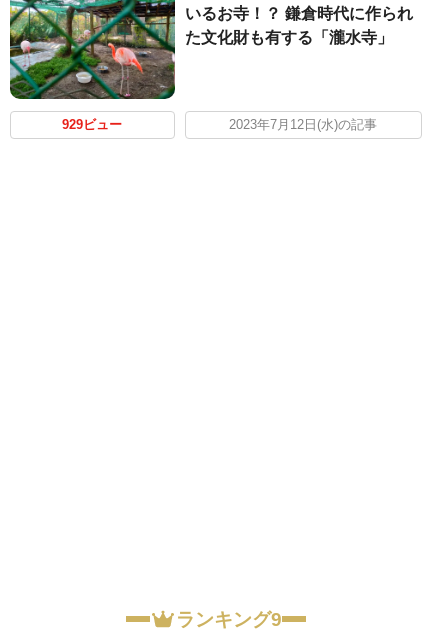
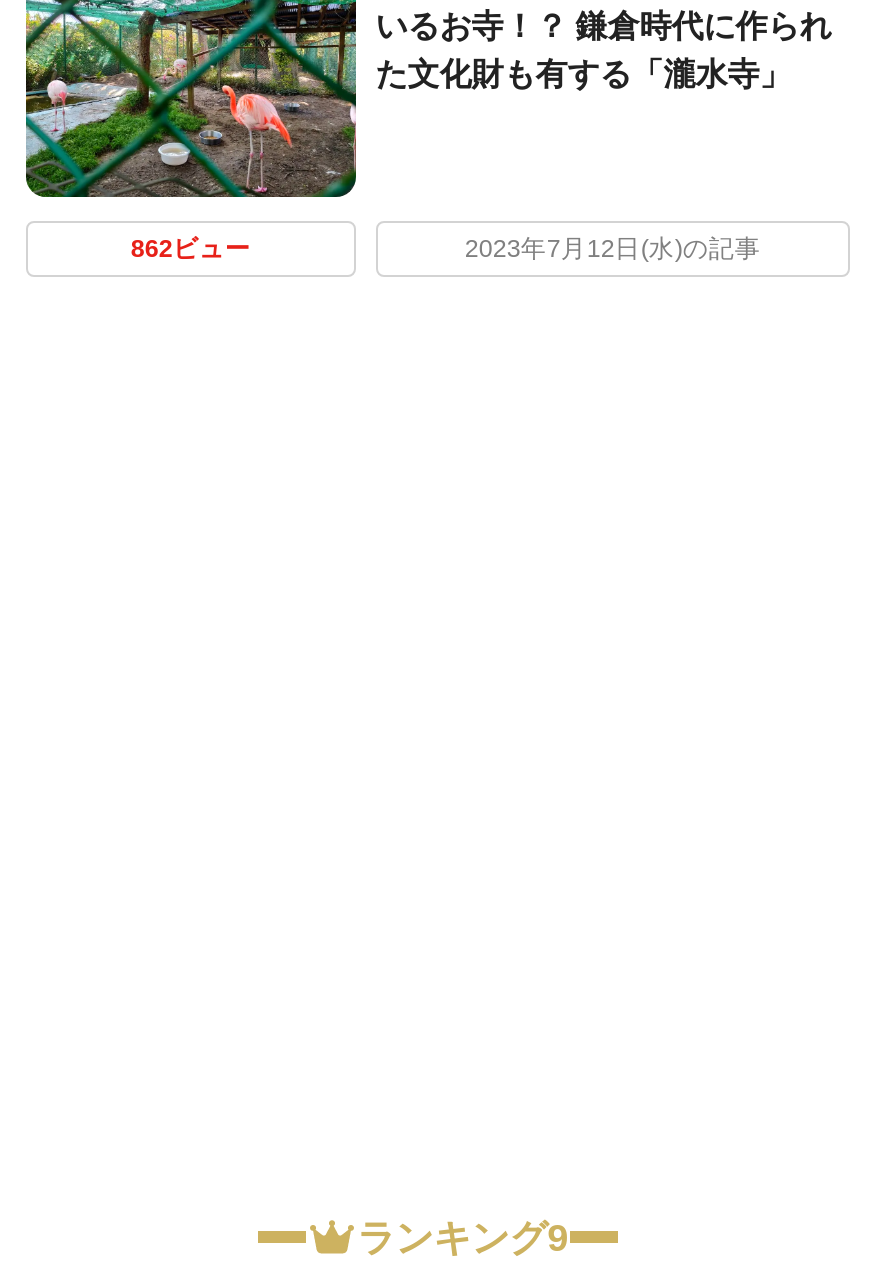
- 929ビュー
+ 862ビュー
